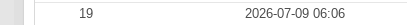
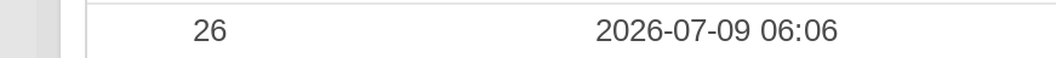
- 19
+ 26
